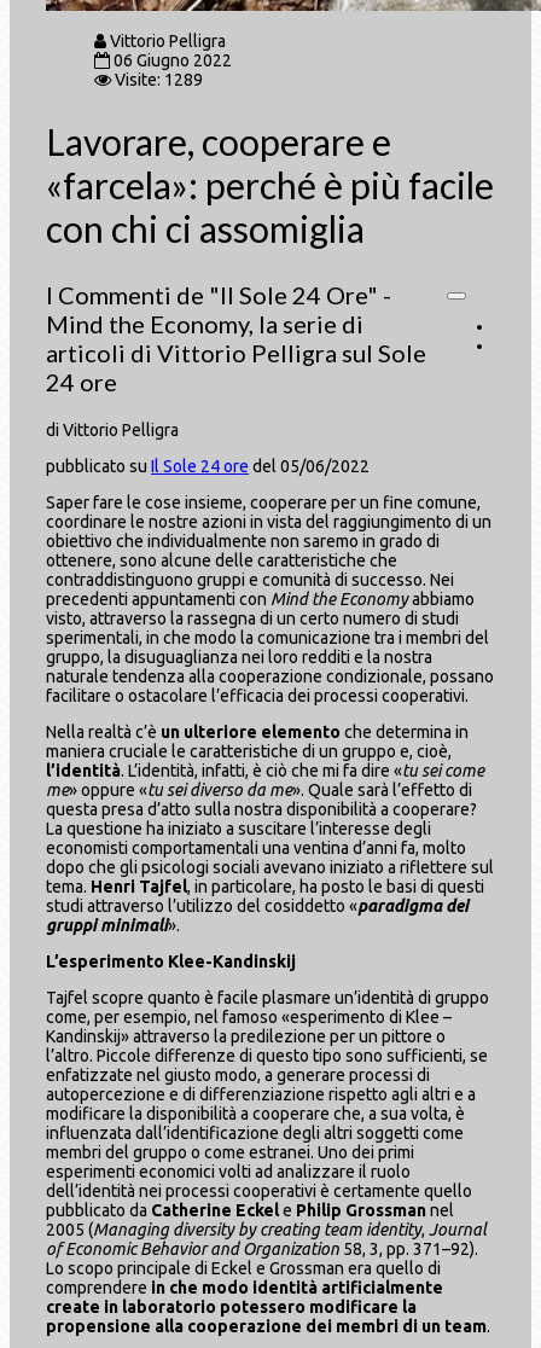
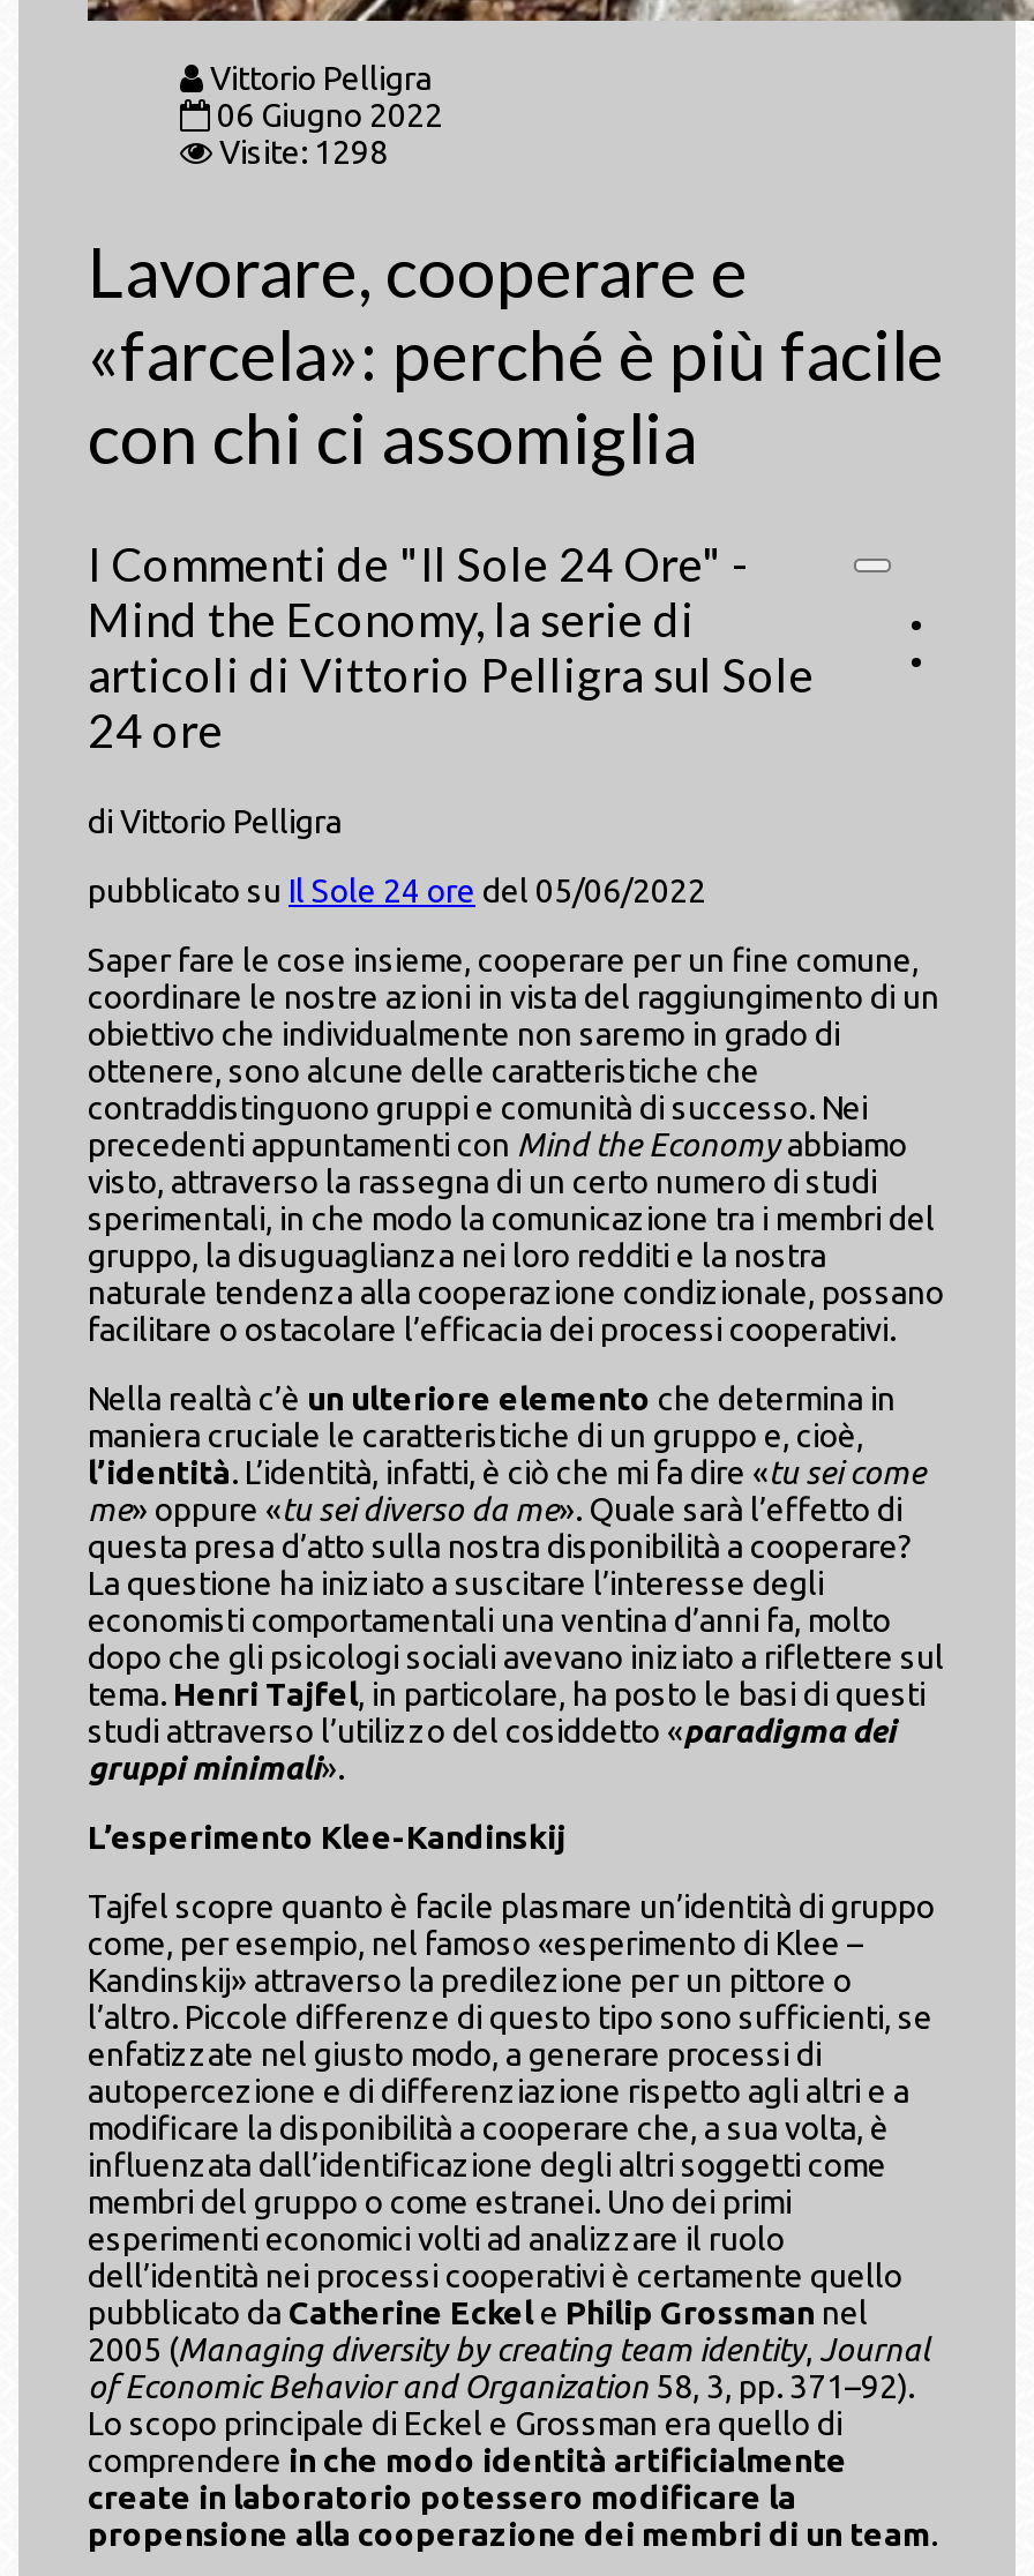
- Visite: 1289
+ Visite: 1298
